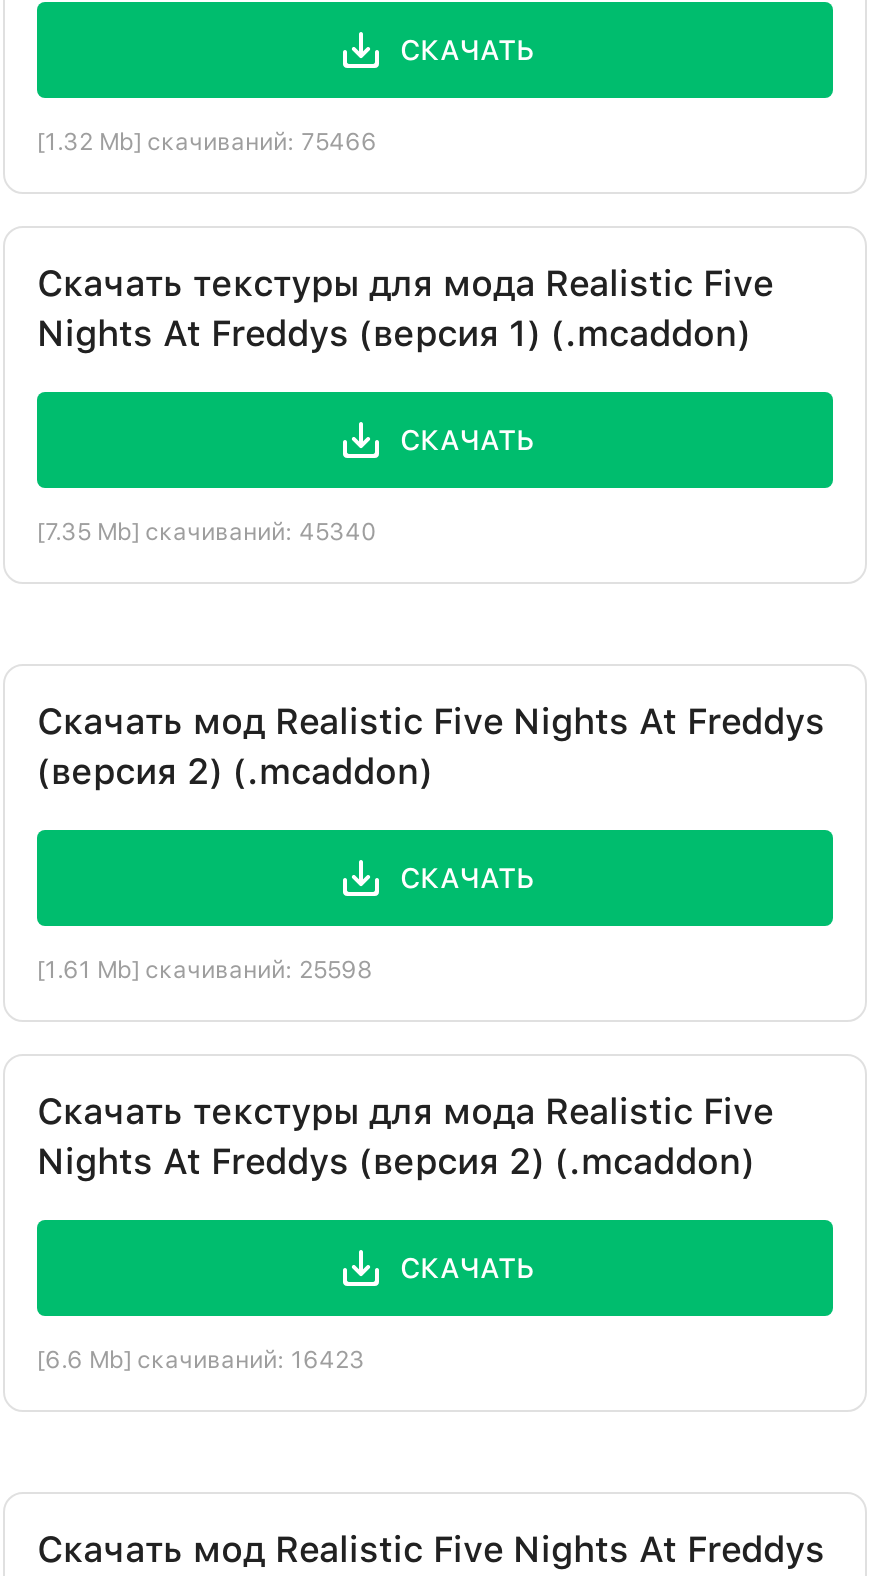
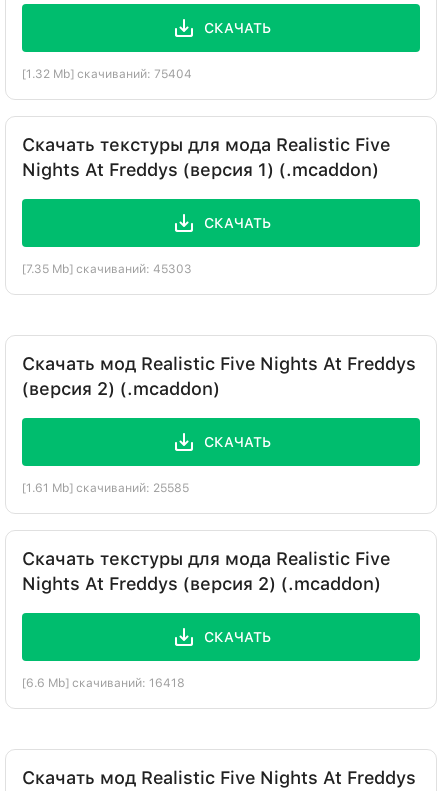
- [1.32 Mb] скачиваний: 75466
+ [1.32 Mb] скачиваний: 75404

- [7.35 Mb] скачиваний: 45340
+ [7.35 Mb] скачиваний: 45303

- [1.61 Mb] скачиваний: 25598
+ [1.61 Mb] скачиваний: 25585

- [6.6 Mb] скачиваний: 16423
+ [6.6 Mb] скачиваний: 16418
